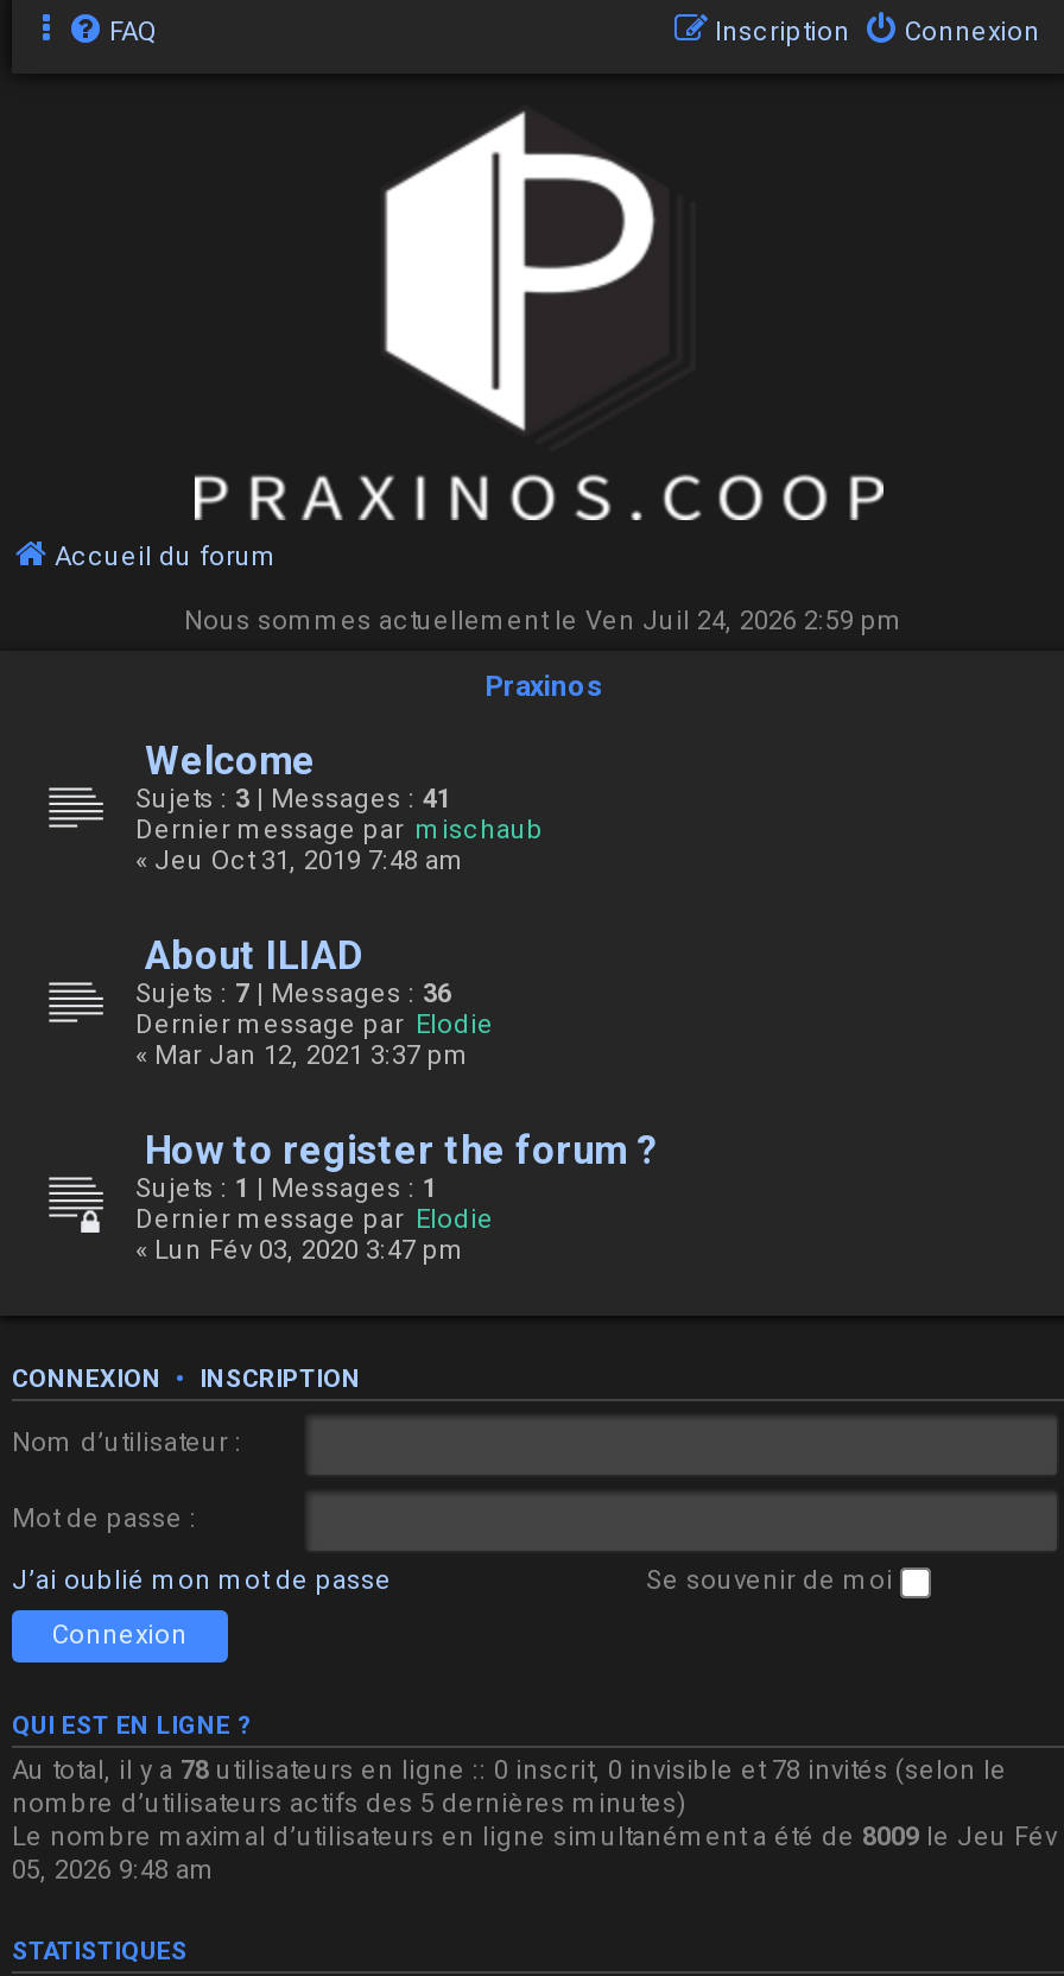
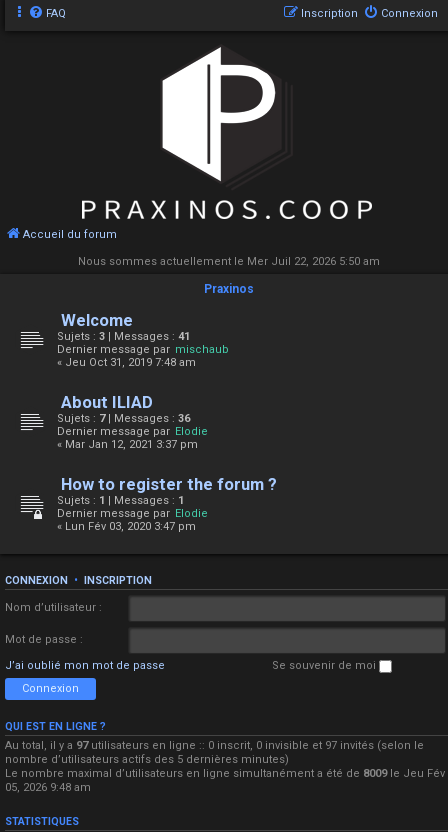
- Nous sommes actuellement le Ven Juil 24, 2026 2:59 pm
+ Nous sommes actuellement le Mer Juil 22, 2026 5:50 am

- Au total, il y a 78 utilisateurs en ligne :: 0 inscrit, 0 invisible et 78 invités (selon le
+ Au total, il y a 97 utilisateurs en ligne :: 0 inscrit, 0 invisible et 97 invités (selon le
